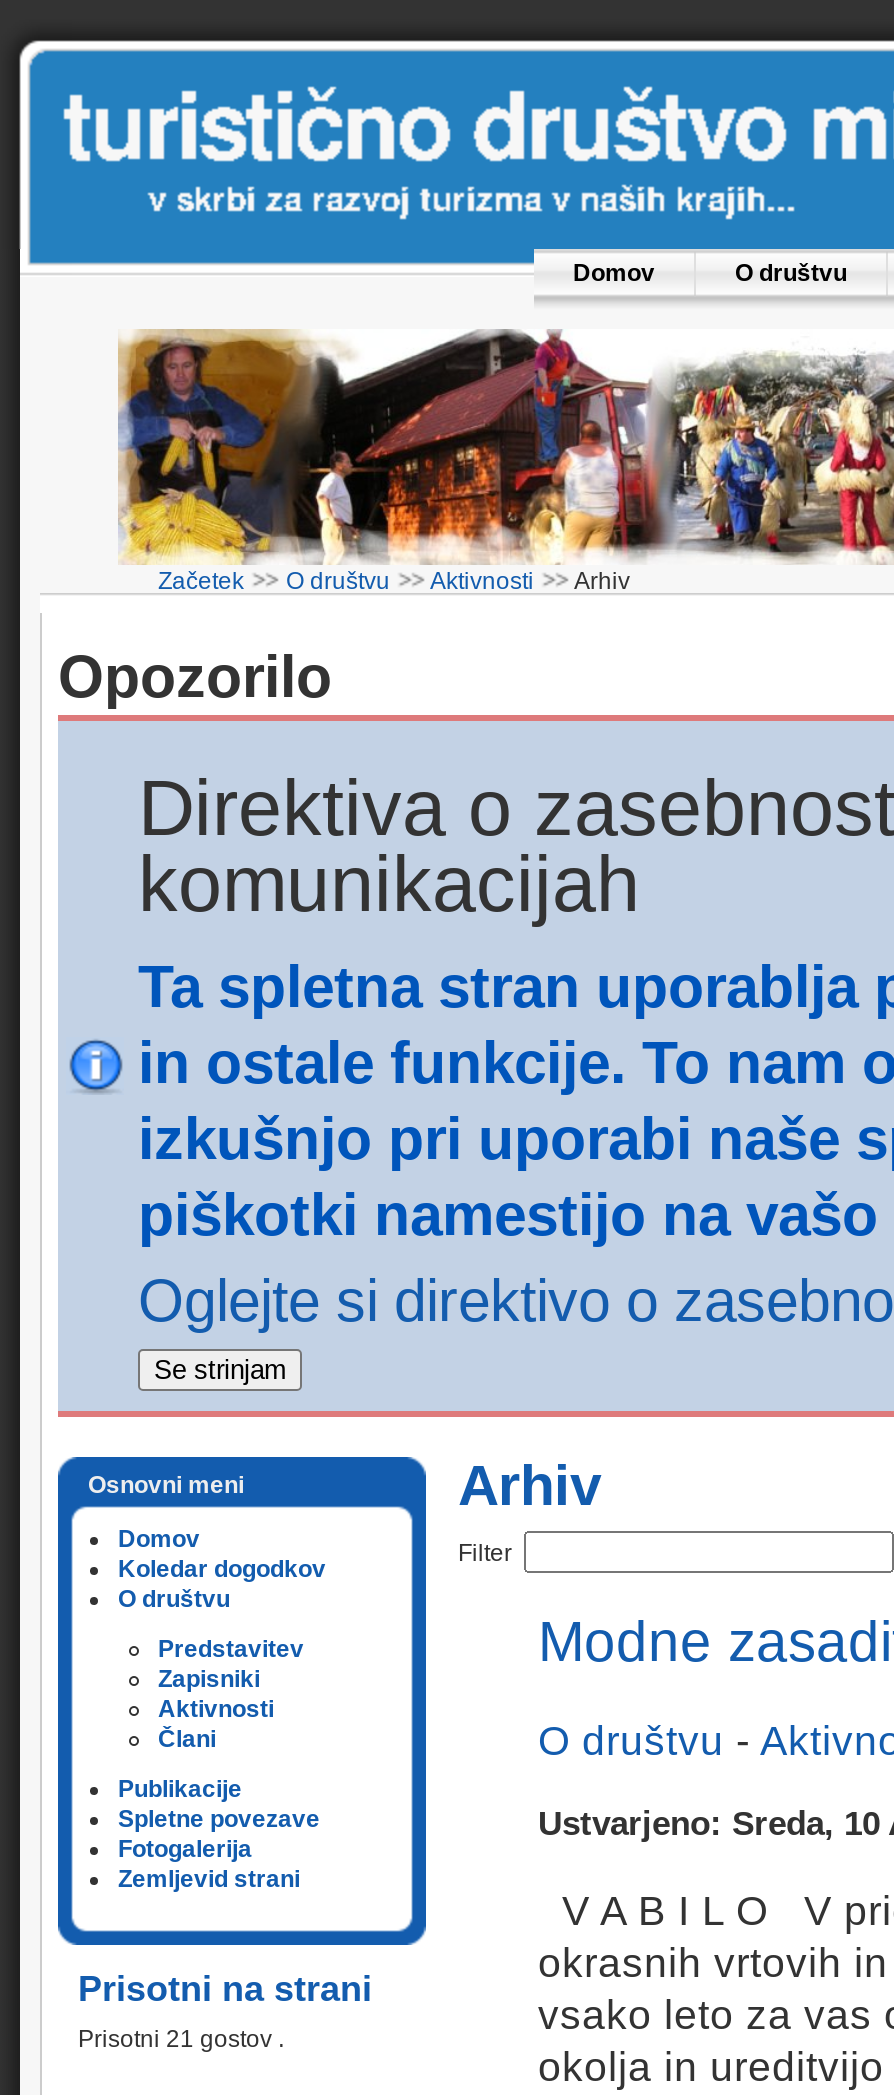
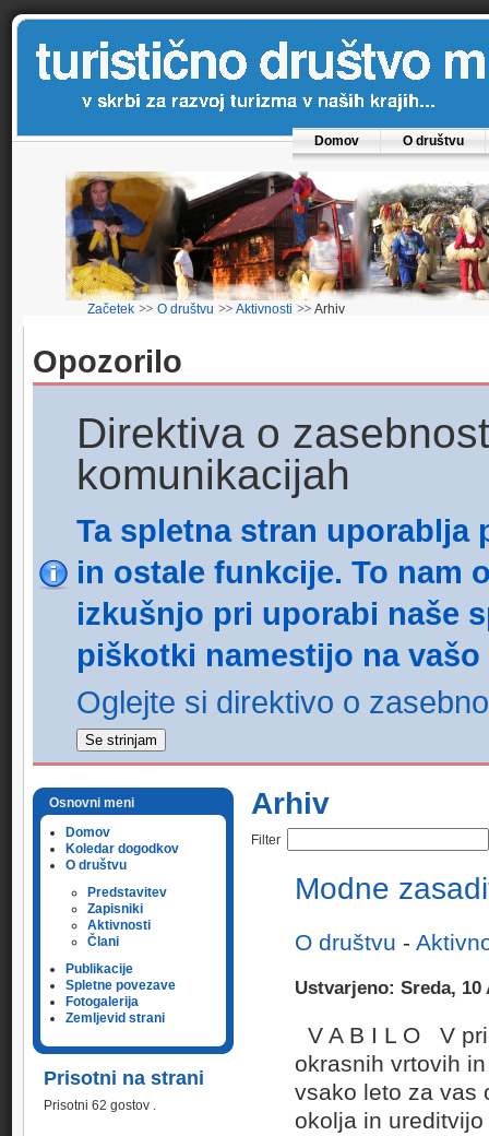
- Prisotni 21 gostov .
+ Prisotni 62 gostov .
